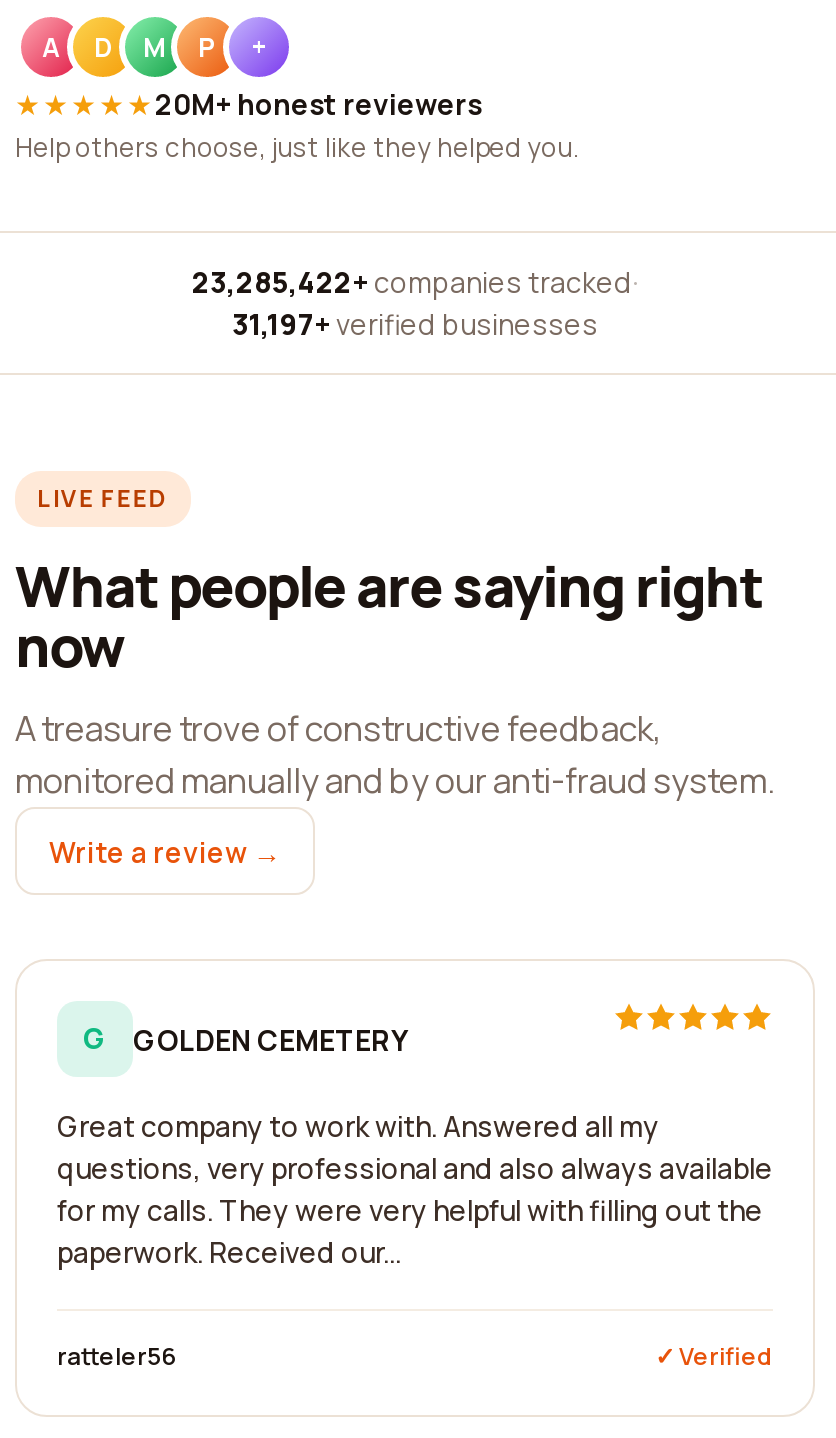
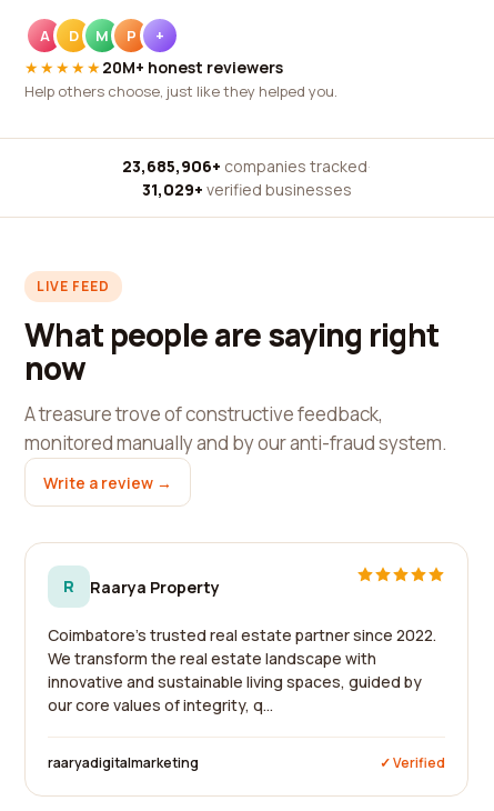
- 23,285,422+ companies tracked ·
+ 23,685,906+ companies tracked ·

- 31,197+ verified businesses
+ 31,029+ verified businesses

- G
- GOLDEN CEMETERY
+ R
+ Raarya Property

- Great company to work with. Answered all my
- questions, very professional and also always available
- for my calls. They were very helpful with filling out the
- paperwork. Received our...
+ Coimbatore's trusted real estate partner since 2022.
+ We transform the real estate landscape with
+ innovative and sustainable living spaces, guided by
+ our core values of integrity, q...

- ratteler56
+ raaryadigitalmarketing
